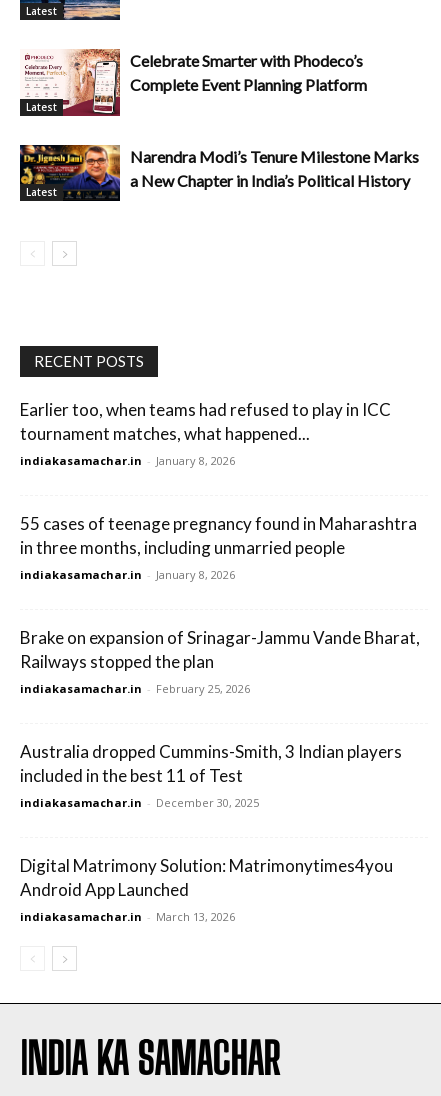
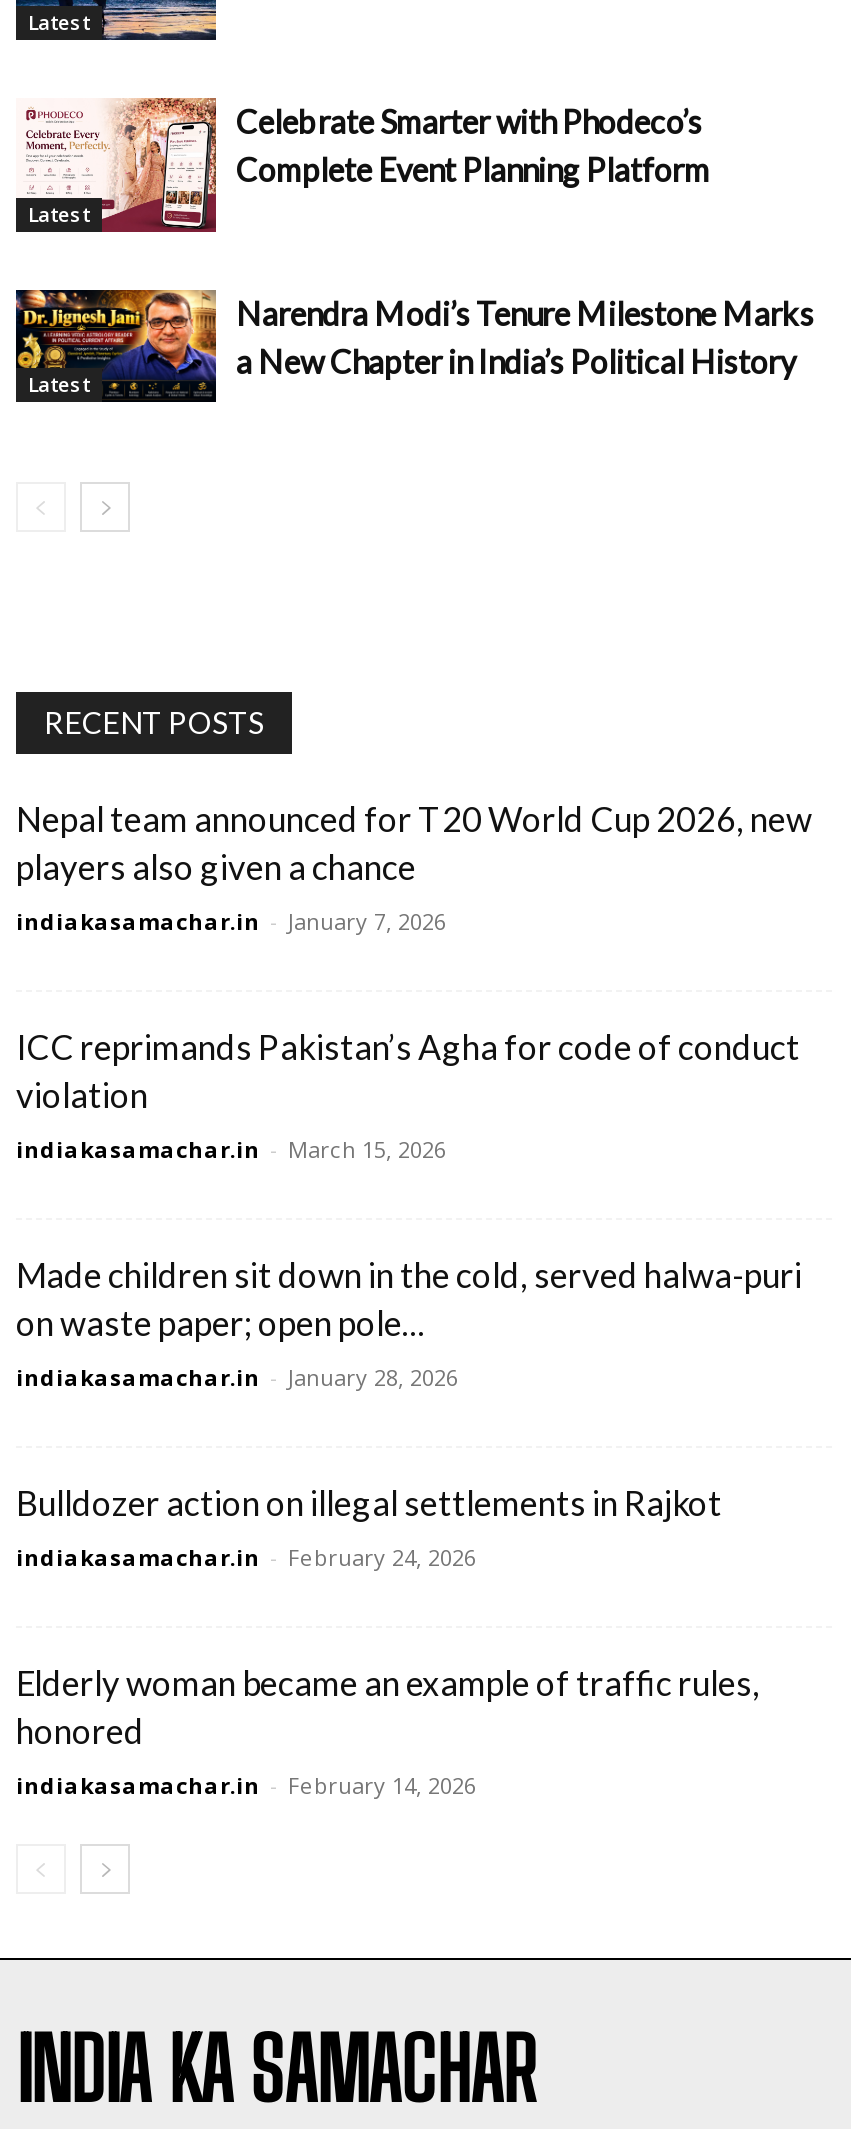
- Earlier too, when teams had refused to play in ICC
- tournament matches, what happened...
- indiakasamachar.in - January 8, 2026
+ Nepal team announced for T20 World Cup 2026, new
+ players also given a chance
+ indiakasamachar.in - January 7, 2026

- 55 cases of teenage pregnancy found in Maharashtra
- in three months, including unmarried people
- indiakasamachar.in - January 8, 2026
+ ICC reprimands Pakistan’s Agha for code of conduct
+ violation
+ indiakasamachar.in - March 15, 2026

- Brake on expansion of Srinagar-Jammu Vande Bharat,
- Railways stopped the plan
- indiakasamachar.in - February 25, 2026
+ Made children sit down in the cold, served halwa-puri
+ on waste paper; open pole...
+ indiakasamachar.in - January 28, 2026

- Australia dropped Cummins-Smith, 3 Indian players
- included in the best 11 of Test
- indiakasamachar.in - December 30, 2025
+ Bulldozer action on illegal settlements in Rajkot
+ indiakasamachar.in - February 24, 2026

- Digital Matrimony Solution: Matrimonytimes4you
- Android App Launched
- indiakasamachar.in - March 13, 2026
+ Elderly woman became an example of traffic rules,
+ honored
+ indiakasamachar.in - February 14, 2026
